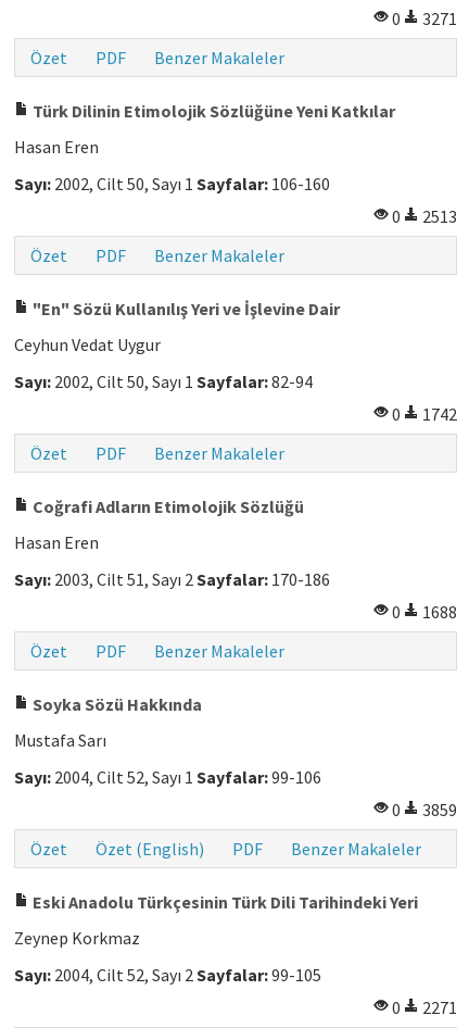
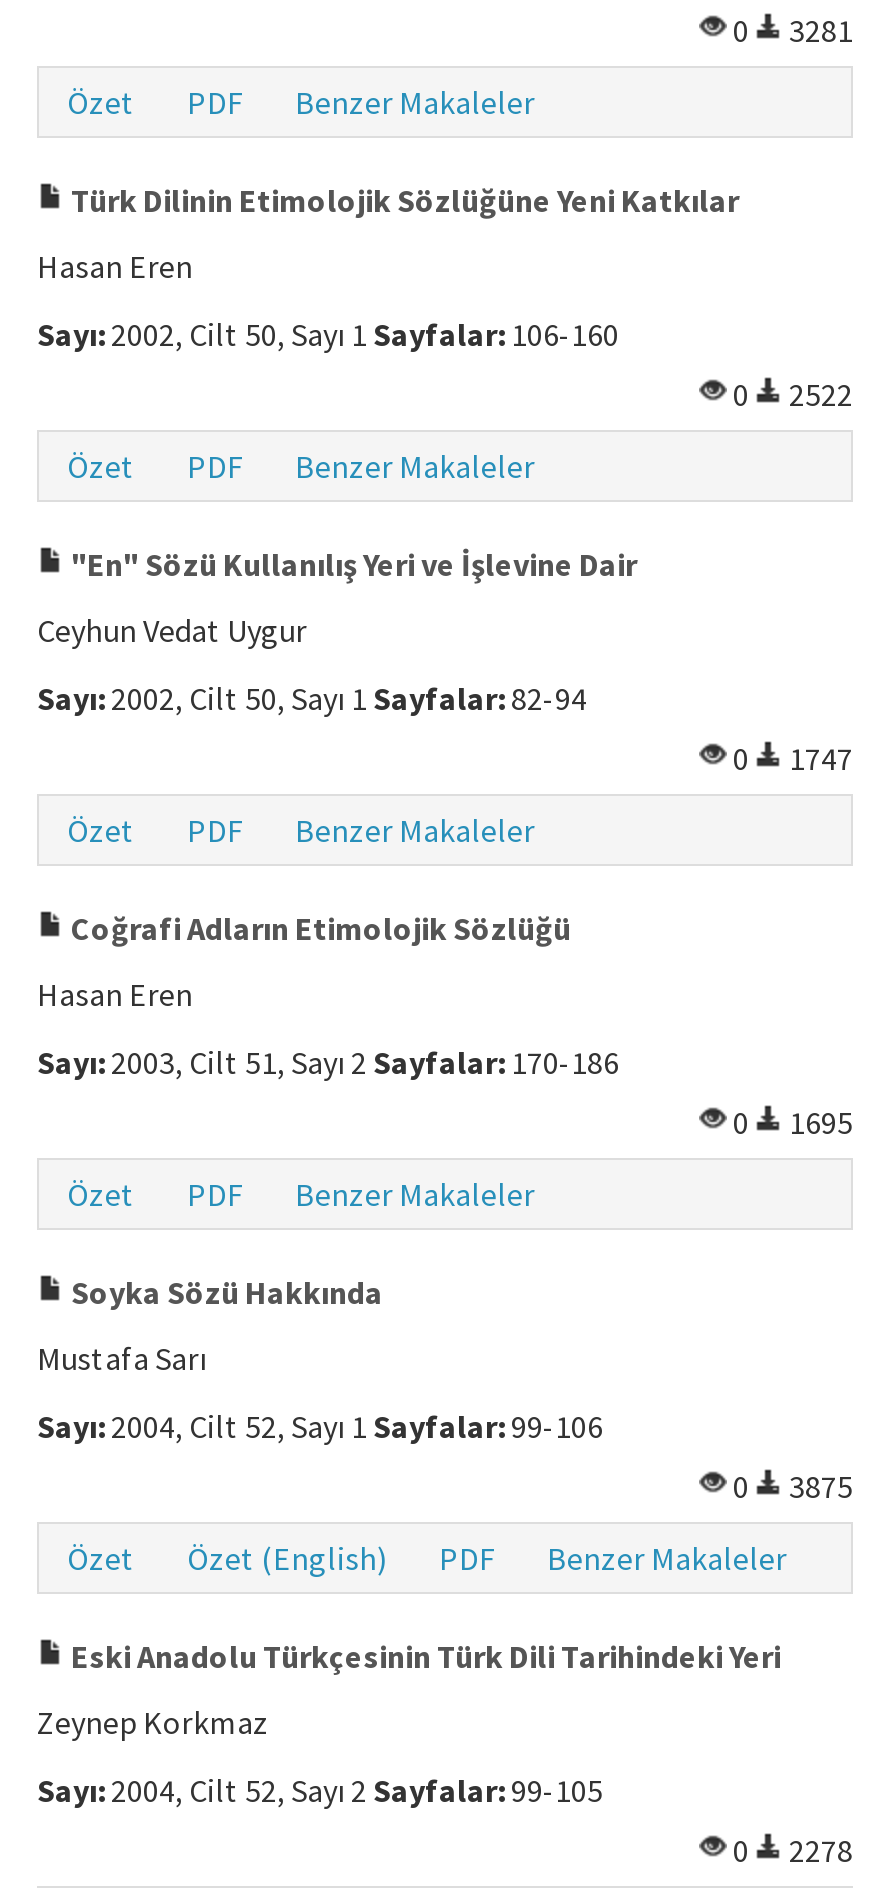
- 0 3271
+ 0 3281

- 0 2513
+ 0 2522

- 0 1742
+ 0 1747

- 0 1688
+ 0 1695

- 0 3859
+ 0 3875

- 0 2271
+ 0 2278
